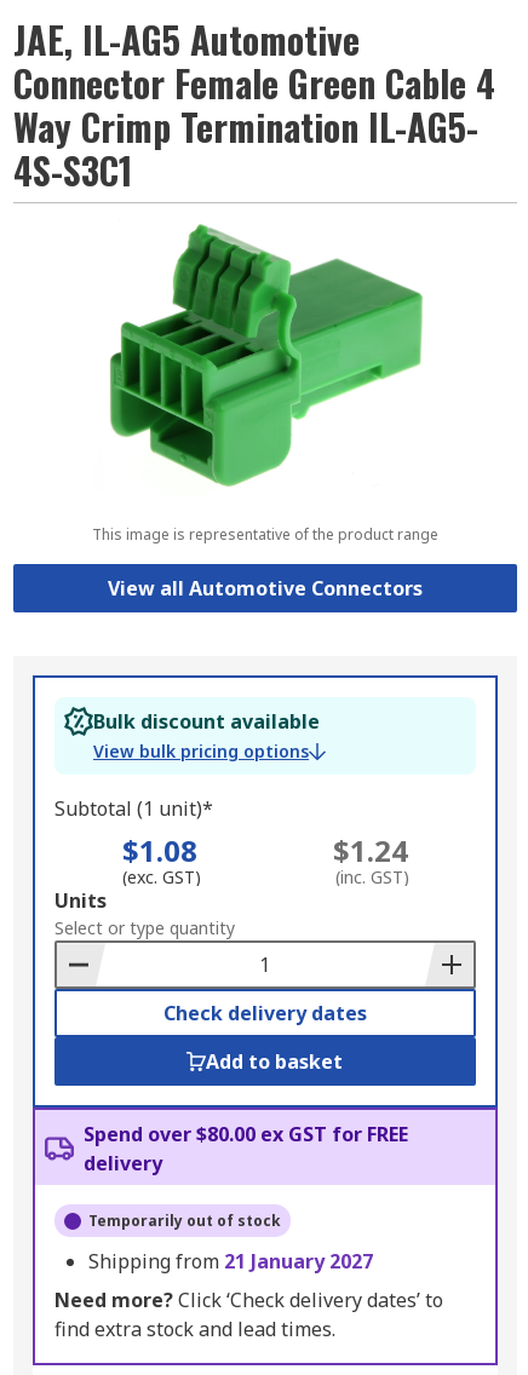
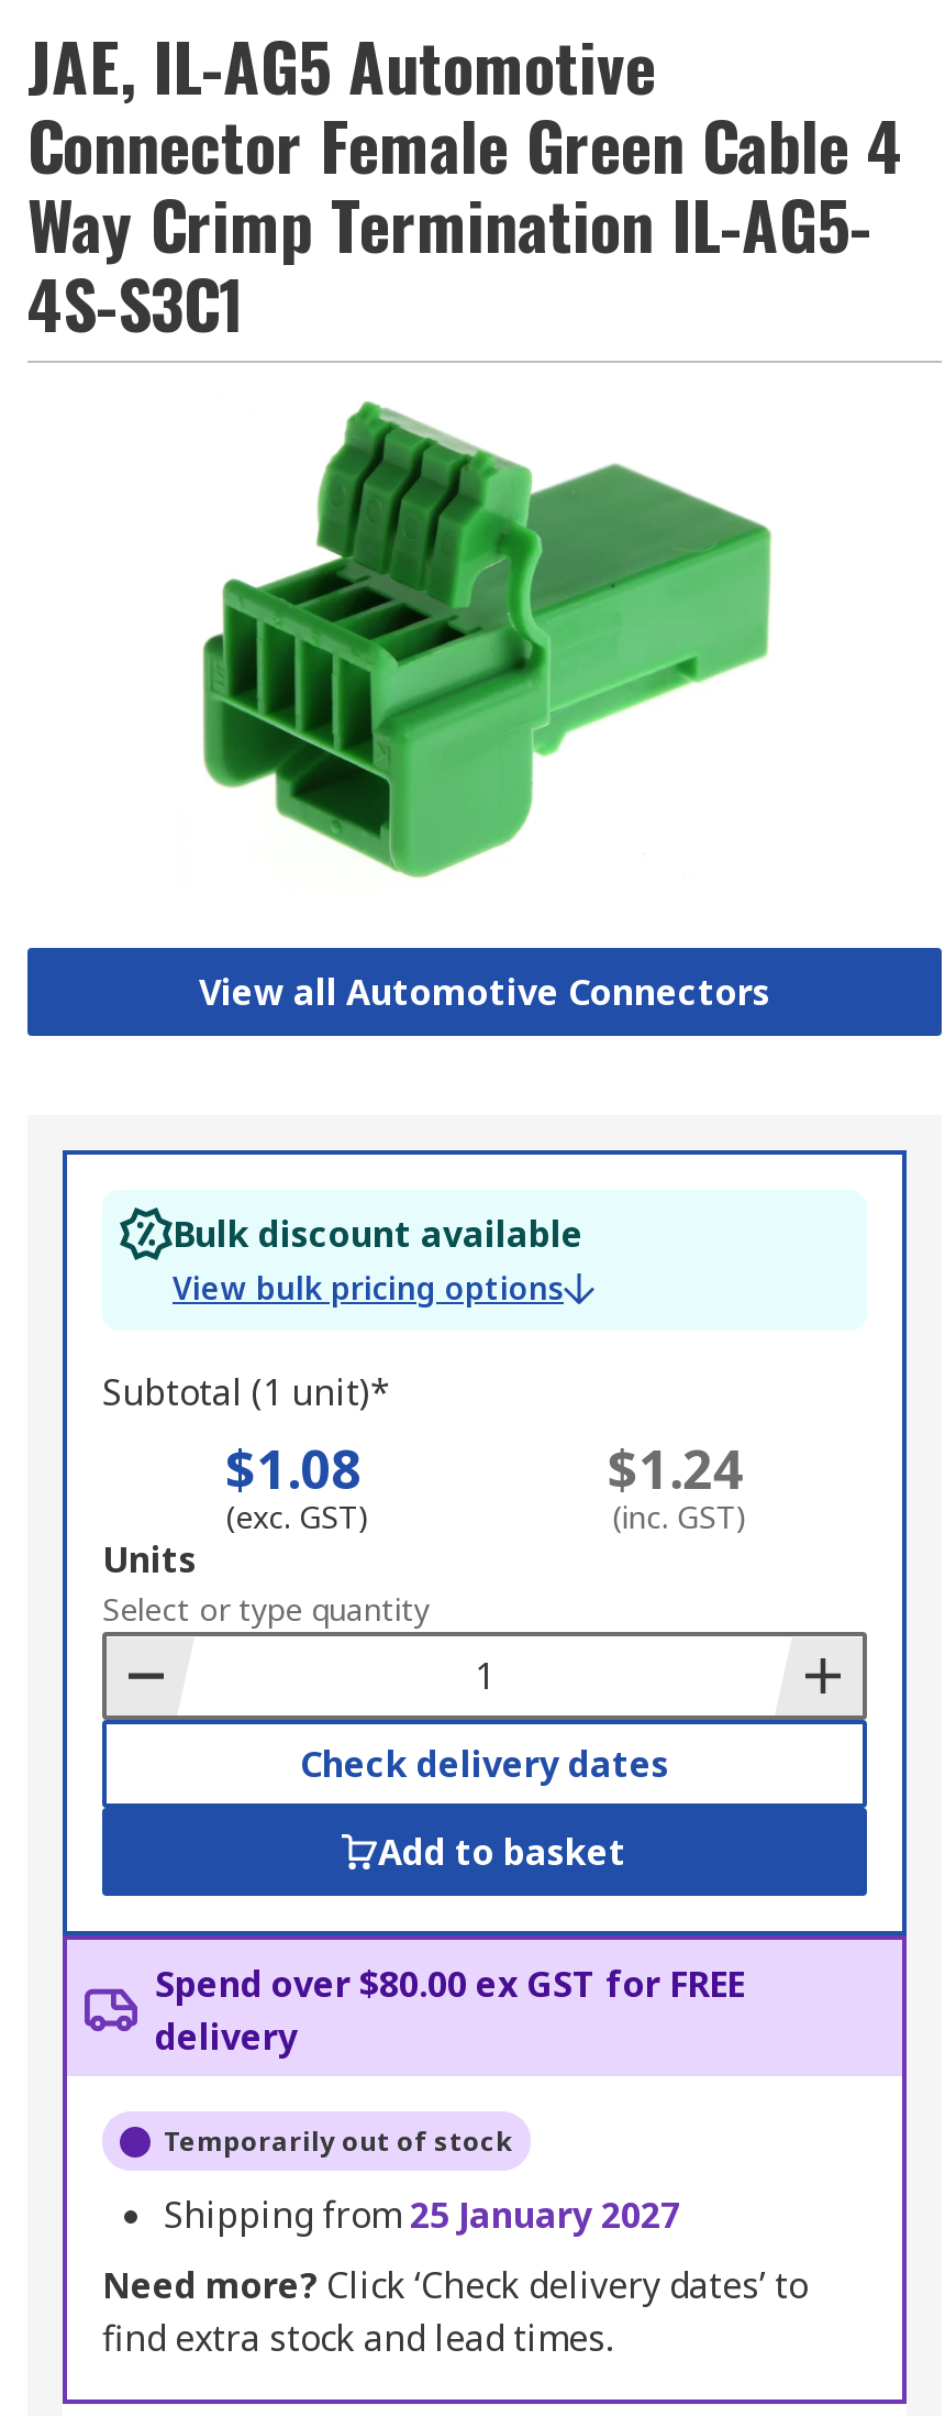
- This image is representative of the product range

- Shipping from 21 January 2027
+ Shipping from 25 January 2027
